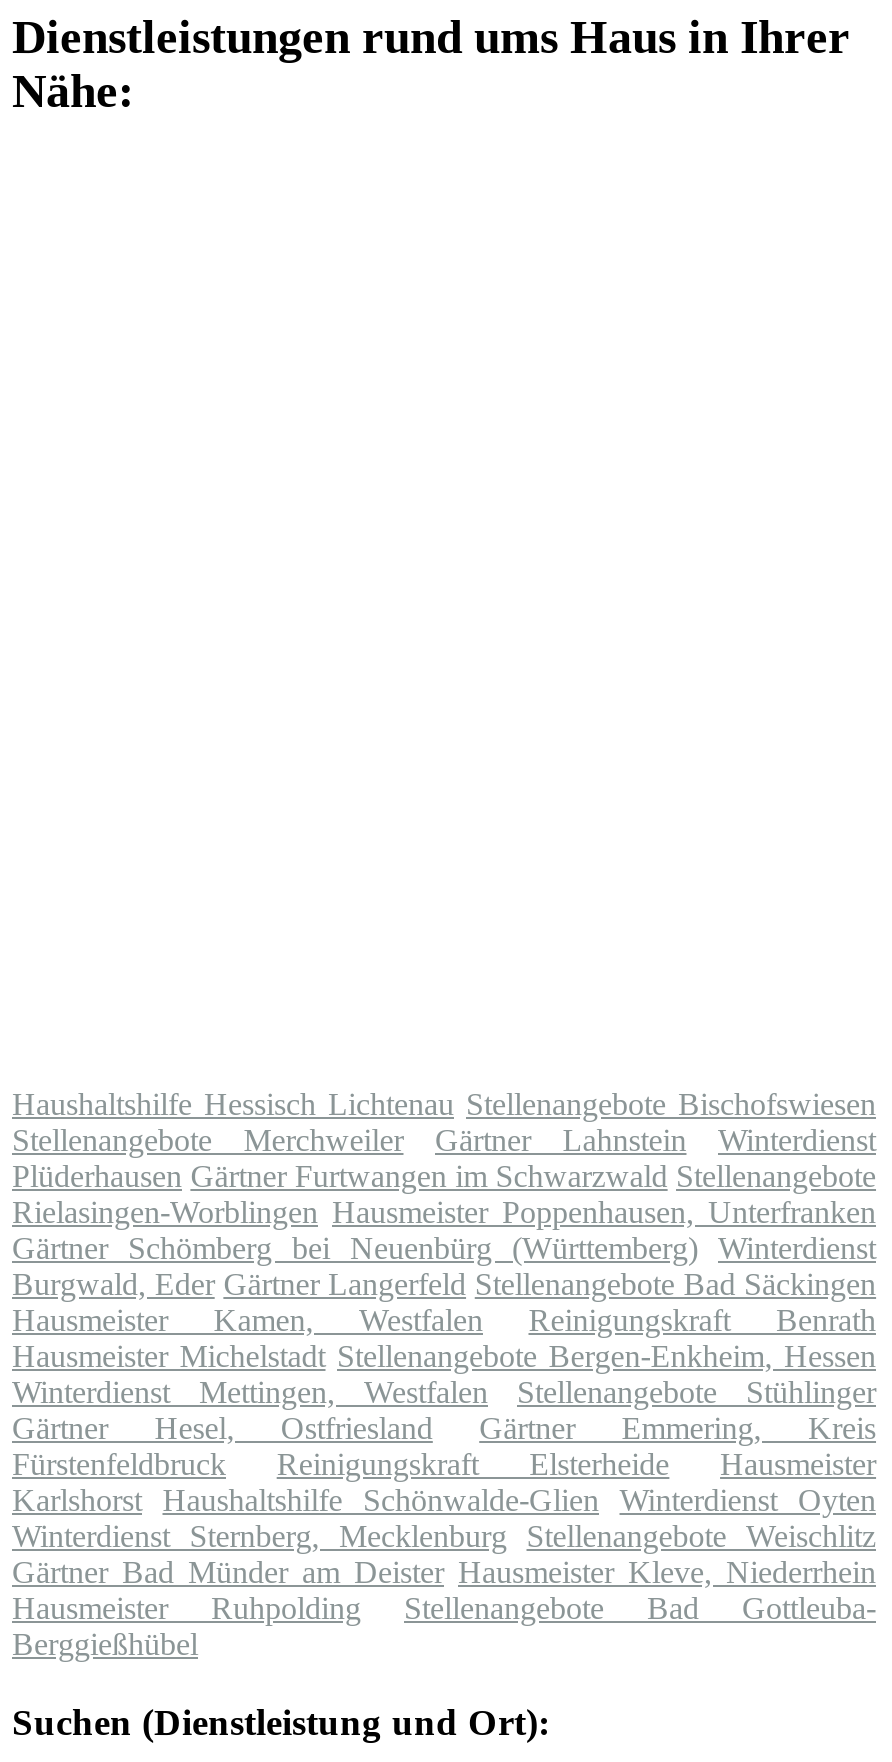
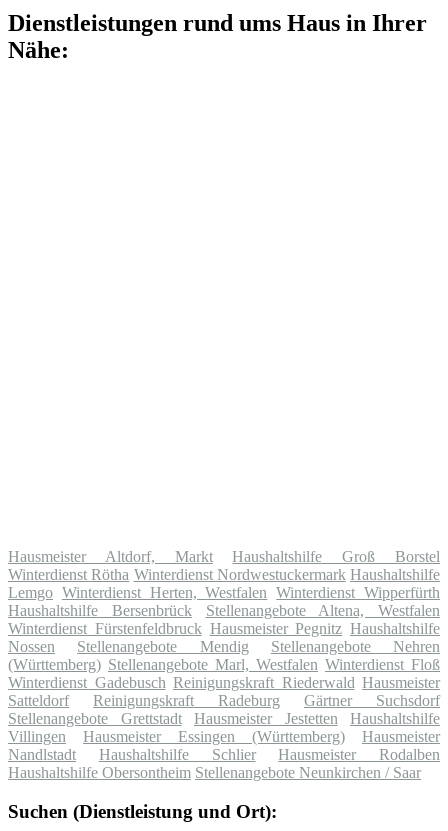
- Haushaltshilfe Hessisch Lichtenau Stellenangebote Bischofswiesen
- Stellenangebote Merchweiler
- Gärtner Lahnstein
- Winterdienst
- Plüderhausen Gärtner Furtwangen im Schwarzwald Stellenangebote
- Rielasingen-Worblingen Hausmeister Poppenhausen, Unterfranken
- Gärtner Schömberg bei Neuenbürg (Württemberg) Winterdienst
- Burgwald, Eder Gärtner Langerfeld Stellenangebote Bad Säckingen
- Hausmeister Kamen, Westfalen
- Reinigungskraft Benrath
- Hausmeister Michelstadt Stellenangebote Bergen-Enkheim, Hessen
- Winterdienst Mettingen, Westfalen
- Stellenangebote Stühlinger
- Gärtner Hesel, Ostfriesland
- Gärtner Emmering, Kreis
- Fürstenfeldbruck
- Reinigungskraft Elsterheide
+ Hausmeister Altdorf, Markt
+ Haushaltshilfe Groß Borstel
+ Winterdienst Rötha Winterdienst Nordwestuckermark Haushaltshilfe
+ Lemgo Winterdienst Herten, Westfalen Winterdienst Wipperfürth
+ Haushaltshilfe Bersenbrück
+ Stellenangebote Altena, Westfalen
+ Winterdienst Fürstenfeldbruck Hausmeister Pegnitz Haushaltshilfe
+ Nossen
+ Stellenangebote Mendig
+ Stellenangebote Nehren
+ (Württemberg) Stellenangebote Marl, Westfalen Winterdienst Floß
+ Winterdienst Gadebusch Reinigungskraft Riederwald Hausmeister
+ Satteldorf
+ Reinigungskraft Radeburg
+ Gärtner Suchsdorf
+ Stellenangebote Grettstadt
+ Hausmeister Jestetten
+ Haushaltshilfe
+ Villingen
+ Hausmeister Essingen (Württemberg)

- Karlshorst
- Haushaltshilfe Schönwalde-Glien
- Winterdienst Oyten
- Winterdienst Sternberg, Mecklenburg Stellenangebote Weischlitz
- Gärtner Bad Münder am Deister Hausmeister Kleve, Niederrhein
- Hausmeister Ruhpolding
- Stellenangebote Bad Gottleuba-
- Berggießhübel
+ Nandlstadt
+ Haushaltshilfe Schlier
+ Hausmeister Rodalben
+ Haushaltshilfe Obersontheim Stellenangebote Neunkirchen / Saar
